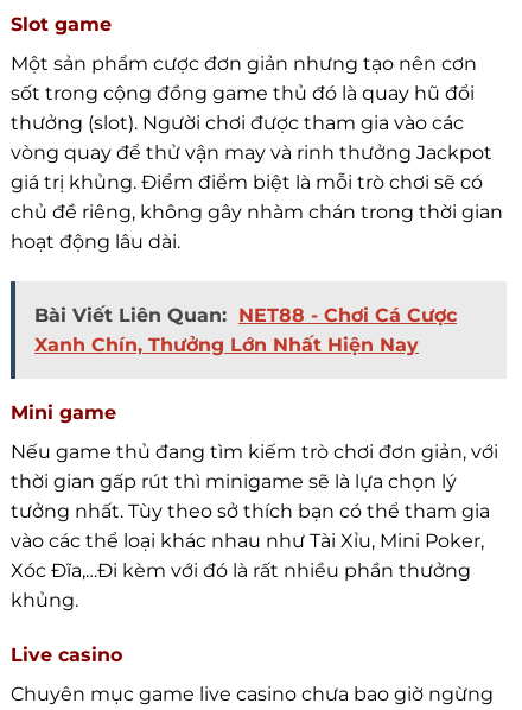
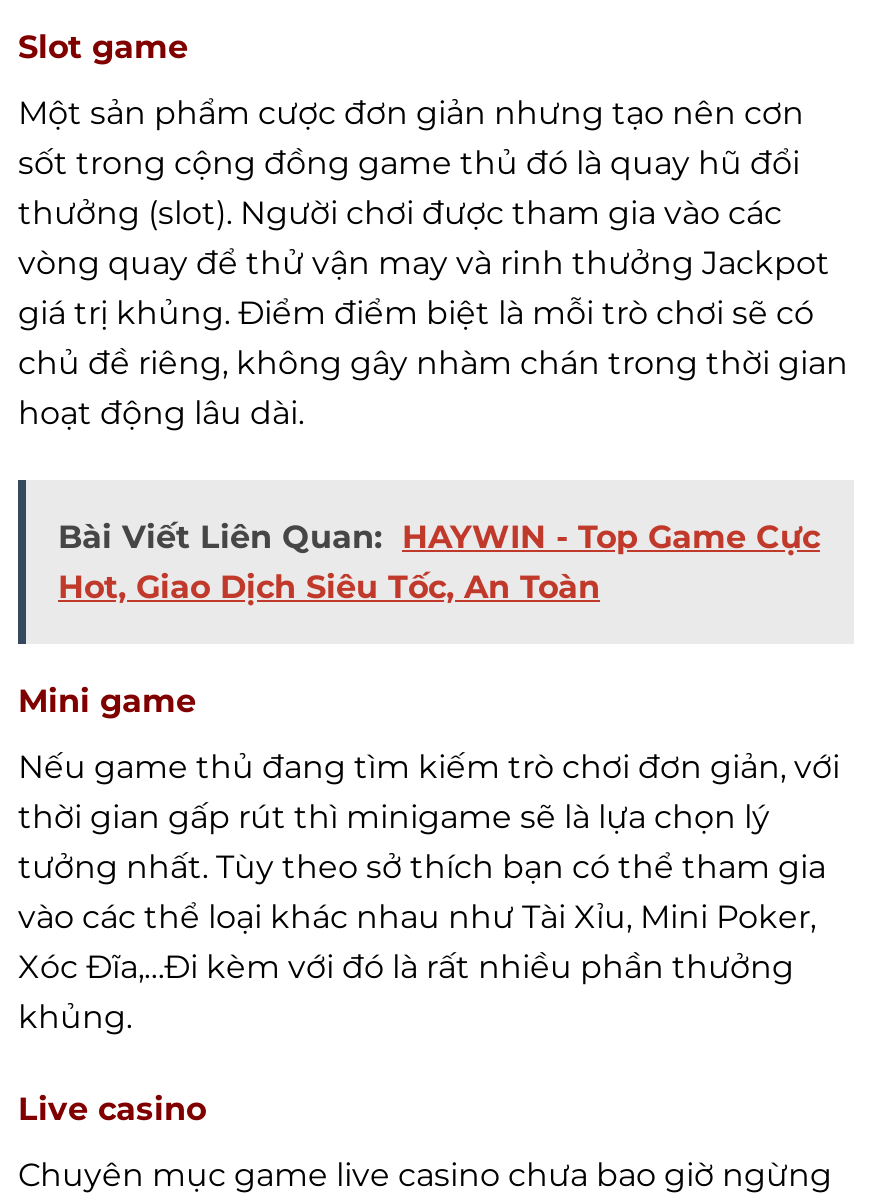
- Bài Viết Liên Quan: NET88 - Chơi Cá Cược
- Xanh Chín, Thưởng Lớn Nhất Hiện Nay
+ Bài Viết Liên Quan: HAYWIN - Top Game Cực
+ Hot, Giao Dịch Siêu Tốc, An Toàn
